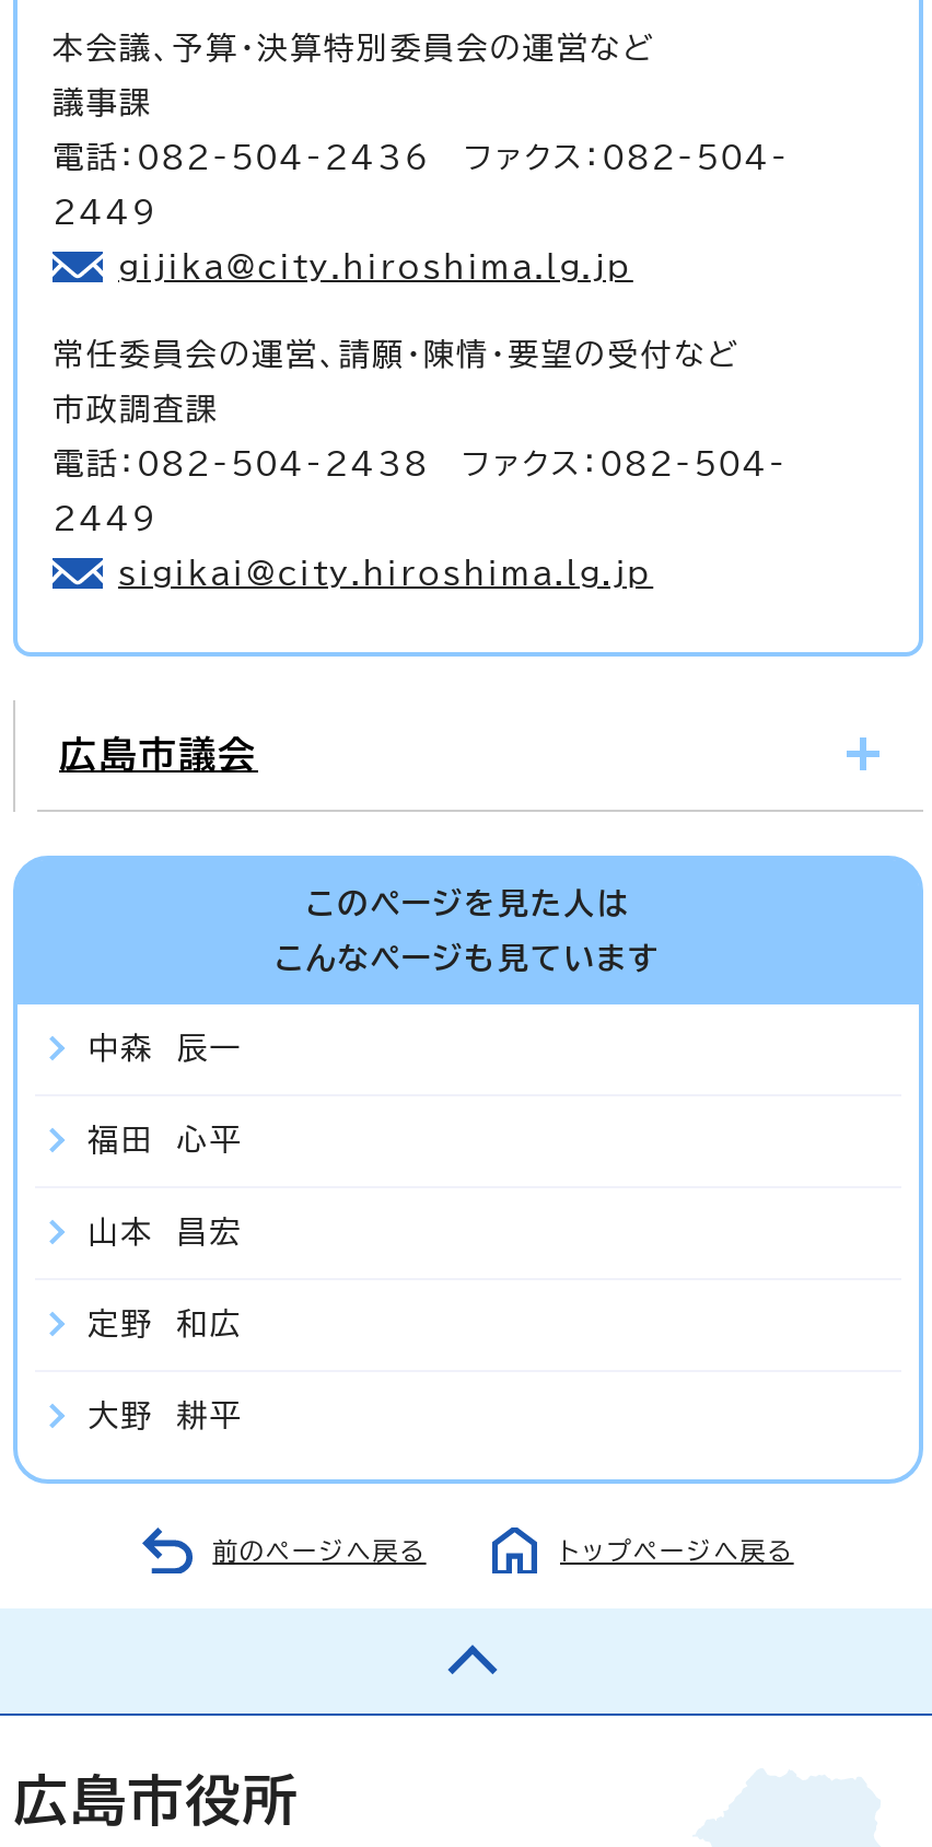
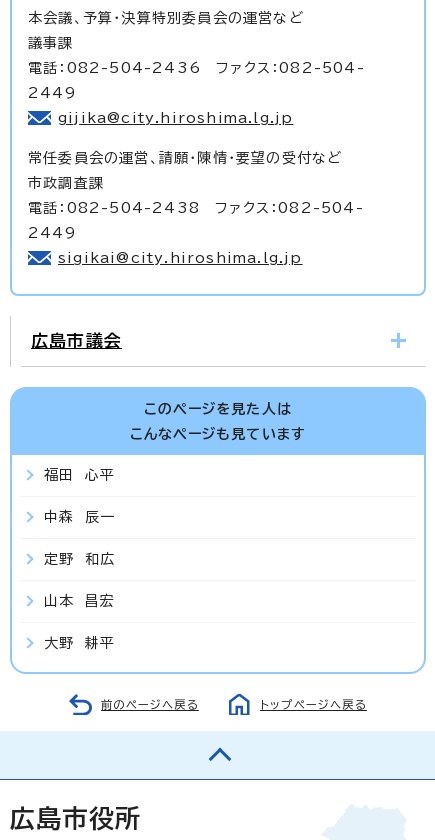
moved down: 中森 辰一

moved up: 福田 心平

moved down: 山本 昌宏

moved up: 定野 和広
